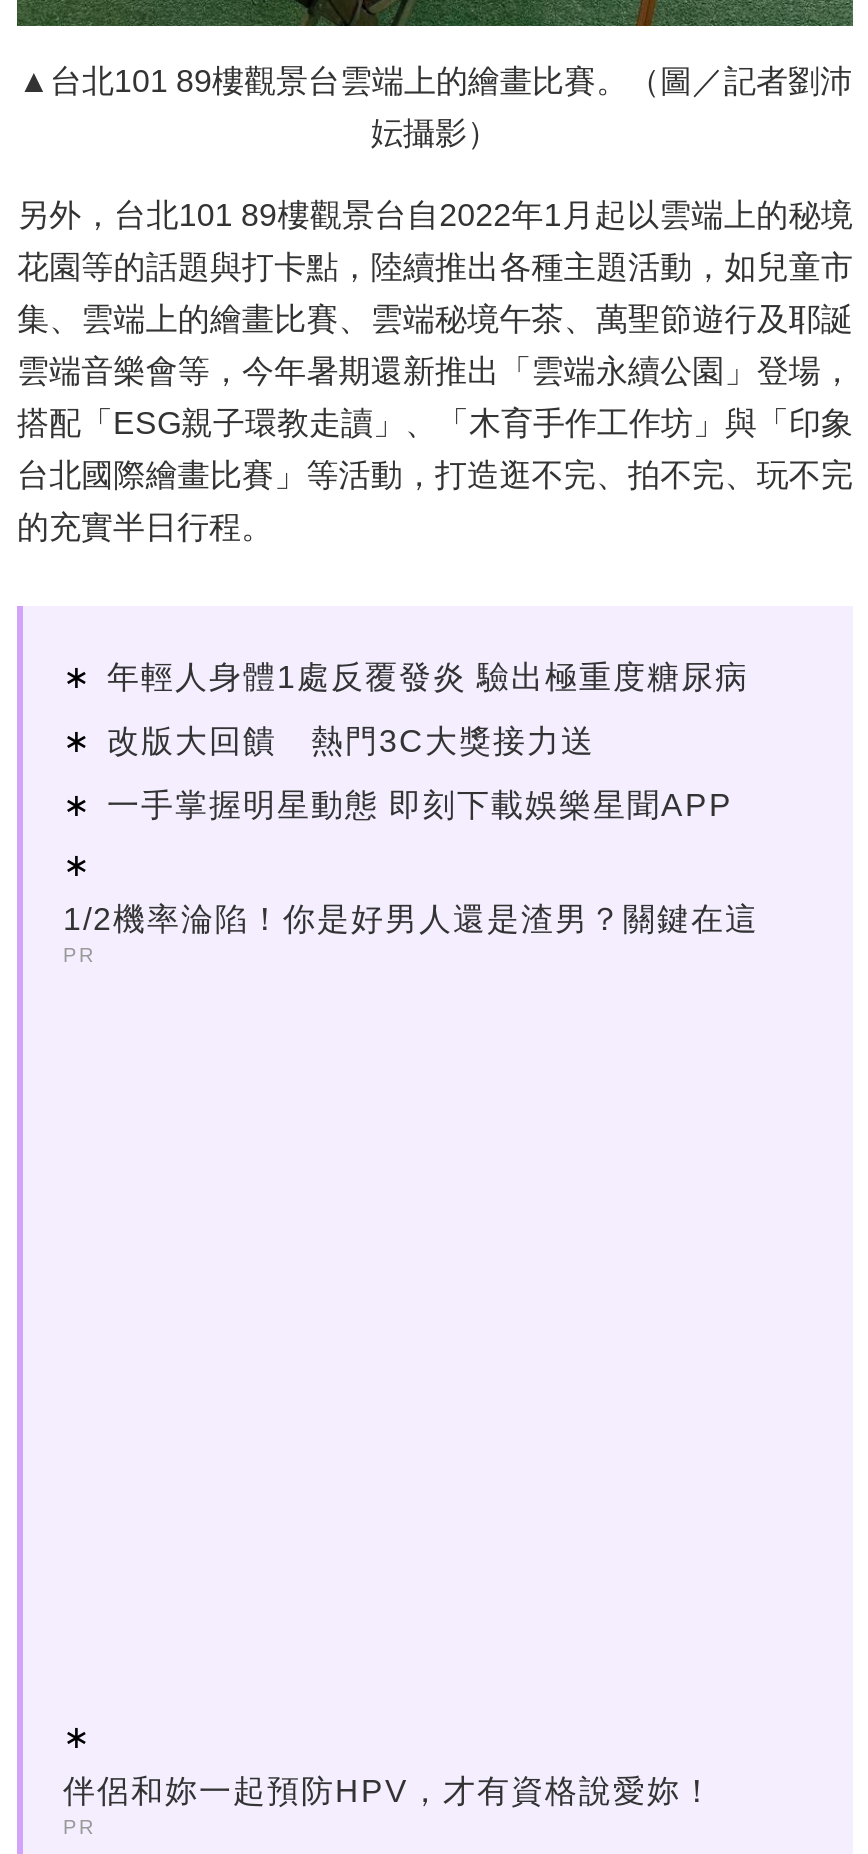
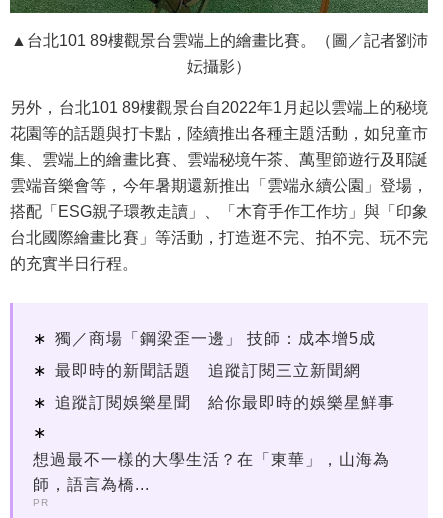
- 年輕人身體1處反覆發炎 驗出極重度糖尿病
+ 獨／商場「鋼梁歪一邊」 技師：成本增5成

- 改版大回饋 熱門3C大獎接力送
+ 最即時的新聞話題 追蹤訂閱三立新聞網

- 一手掌握明星動態 即刻下載娛樂星聞APP
+ 追蹤訂閱娛樂星聞 給你最即時的娛樂星鮮事

- 1/2機率淪陷！你是好男人還是渣男？關鍵在這
- PR
+ 想過最不一樣的大學生活？在「東華」，山海為

- 伴侶和妳一起預防HPV，才有資格說愛妳！
+ 師，語言為橋...
